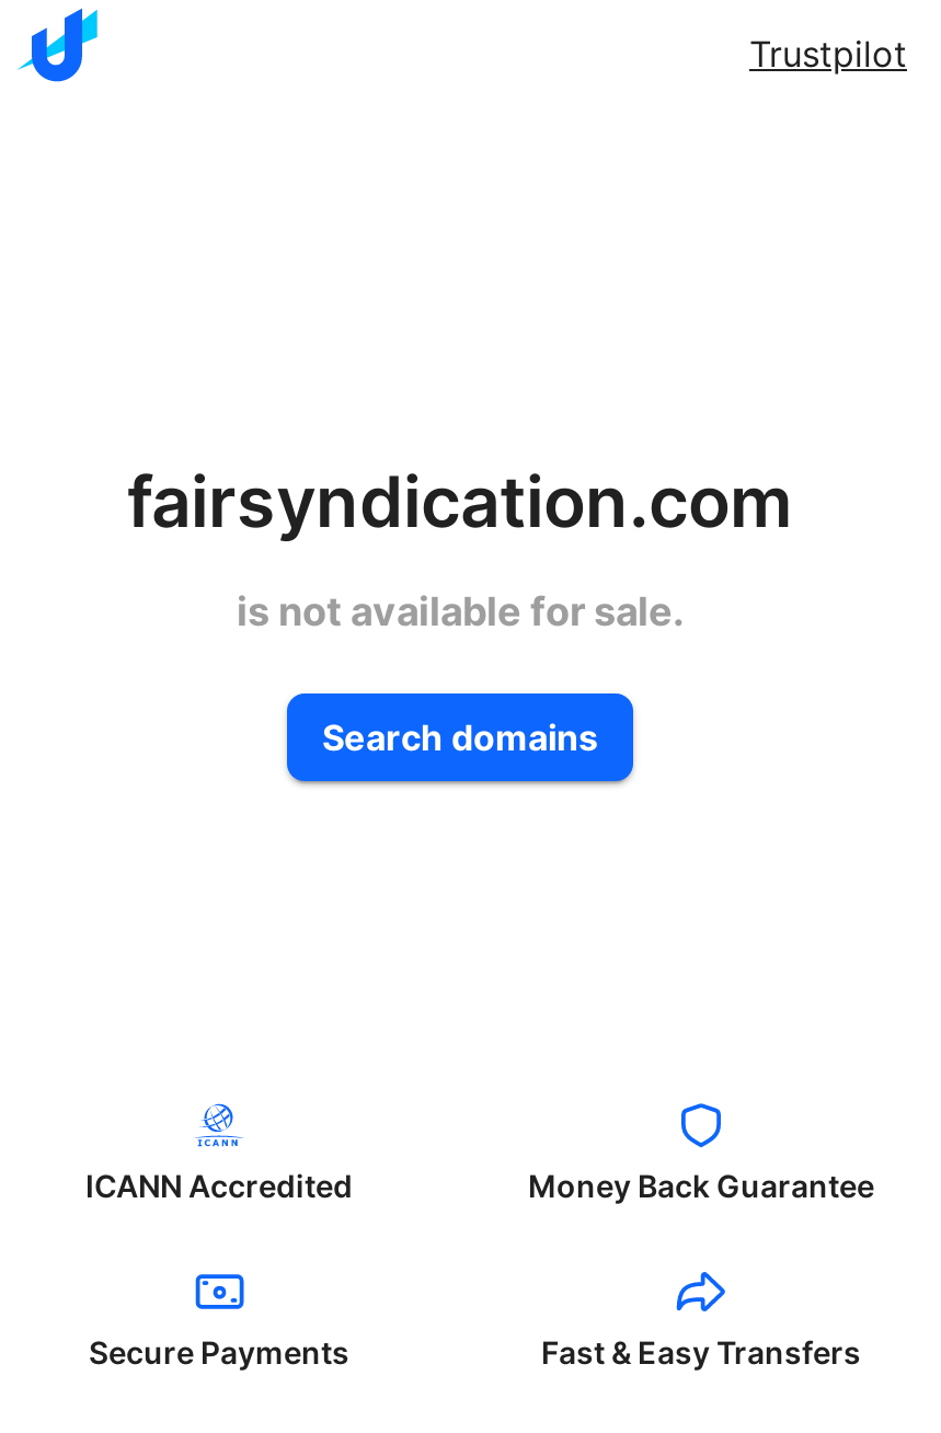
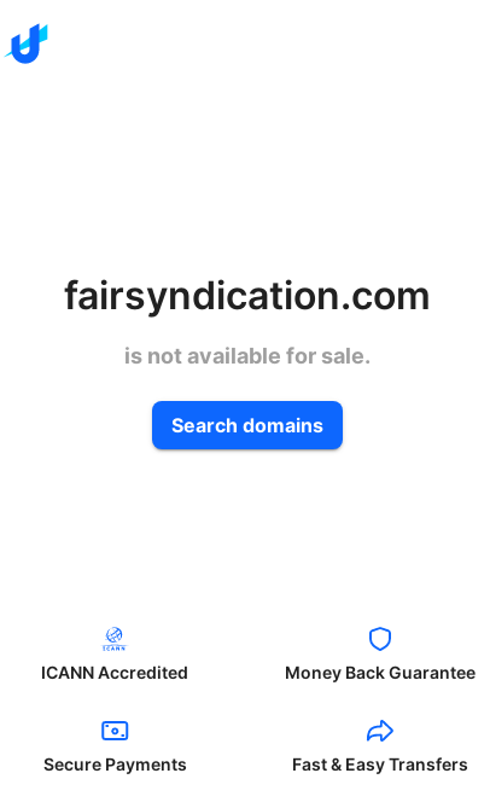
- Trustpilot
